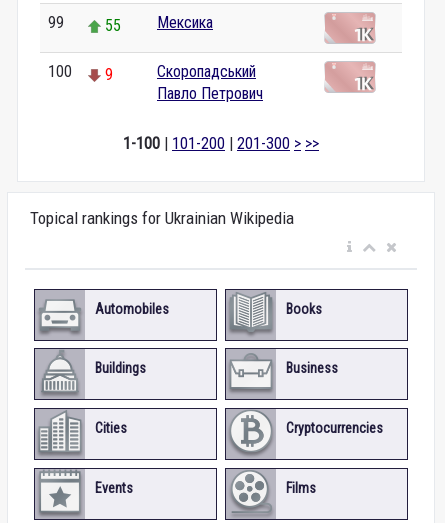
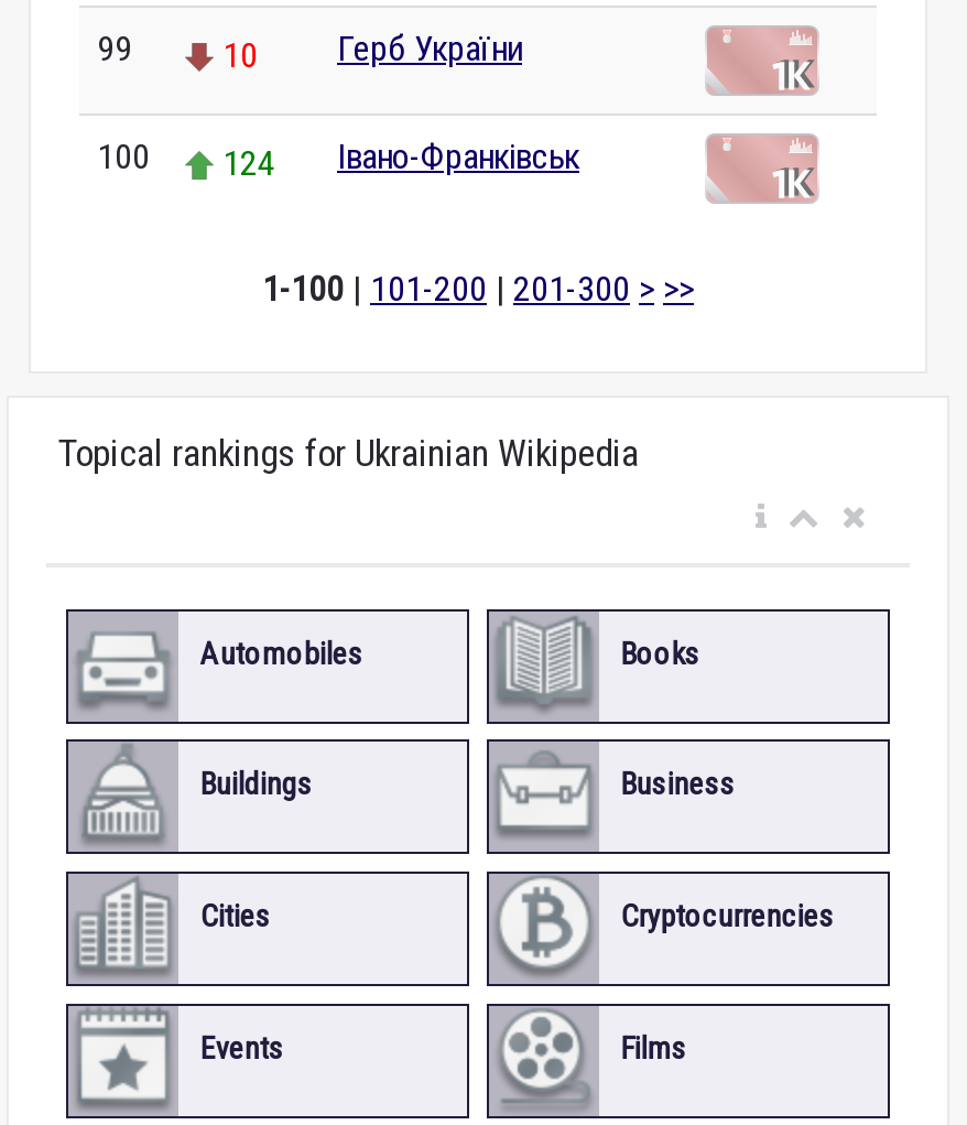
- 55
- Мексика
+ 10
+ Герб України

- 9
- Скоропадський
- Павло Петрович
+ 124
+ Івано-Франківськ
